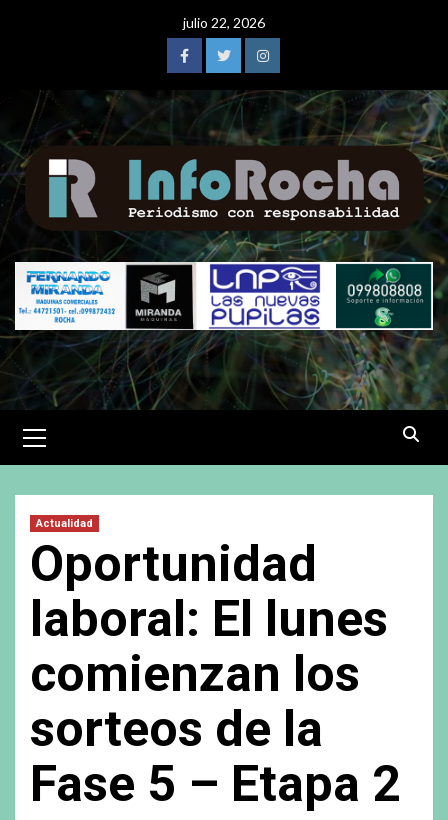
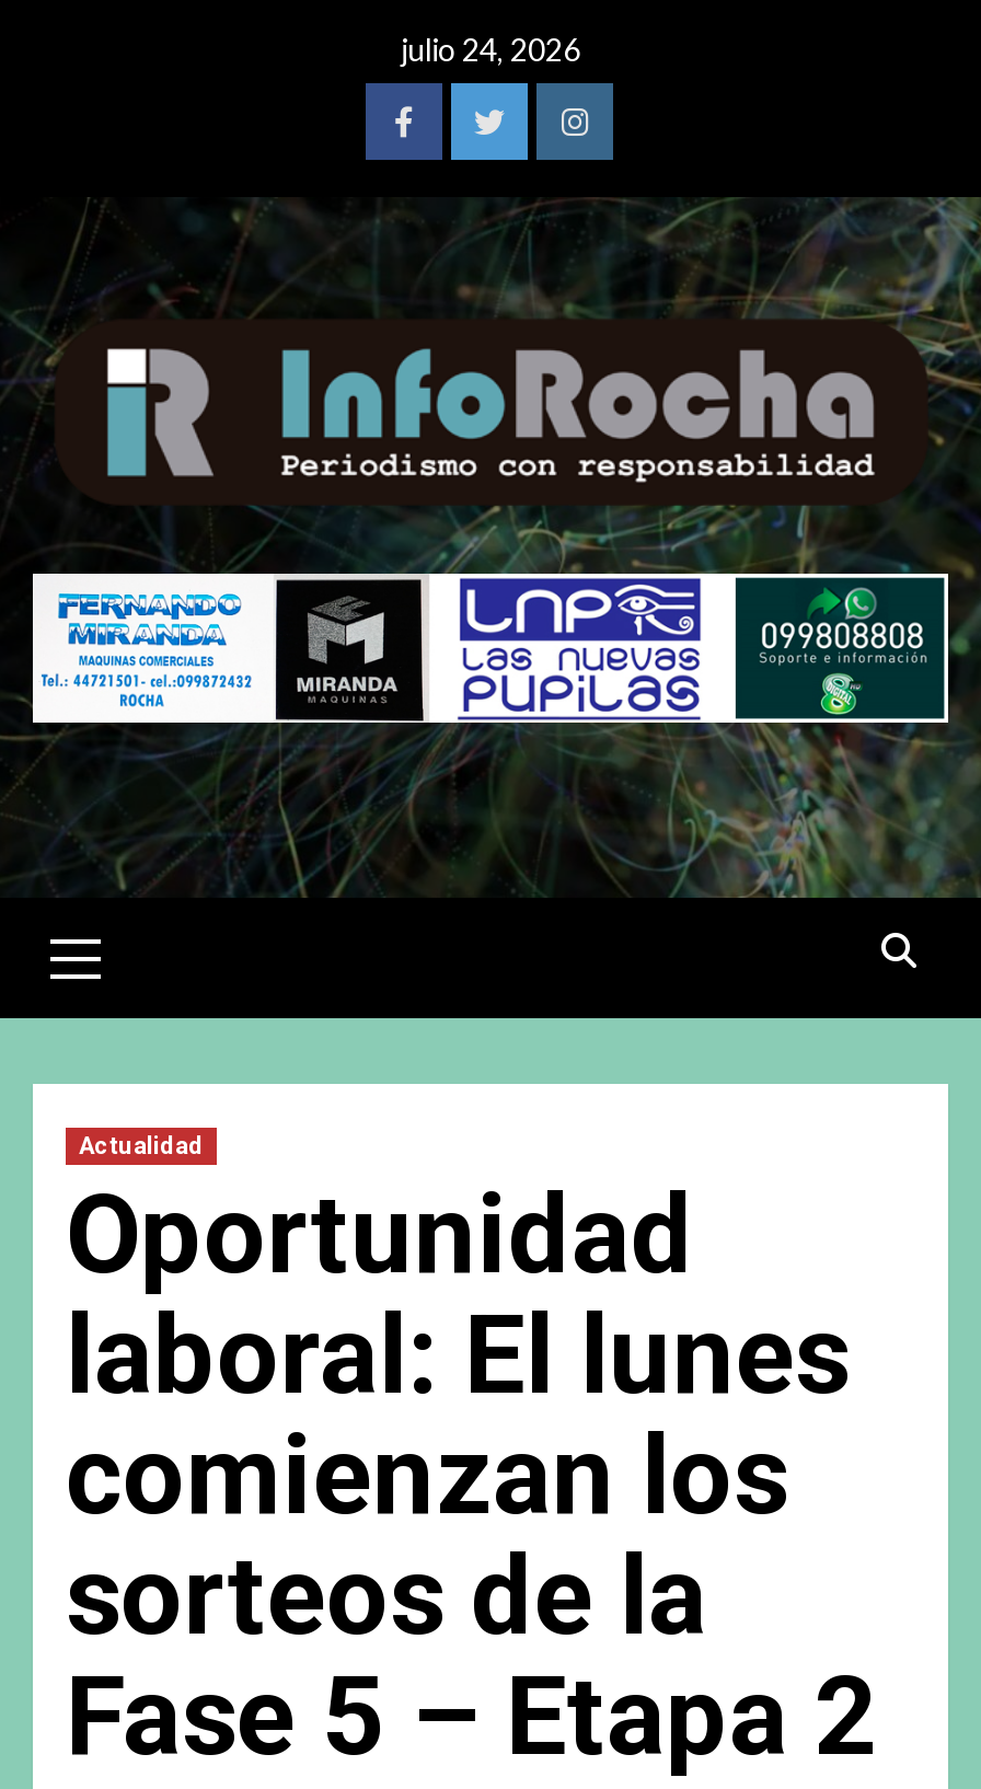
- julio 22, 2026
+ julio 24, 2026
